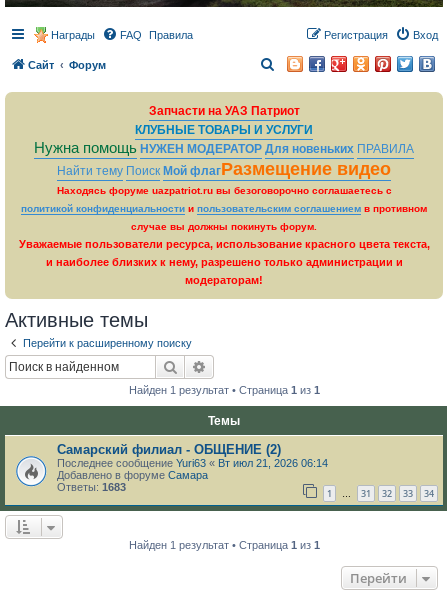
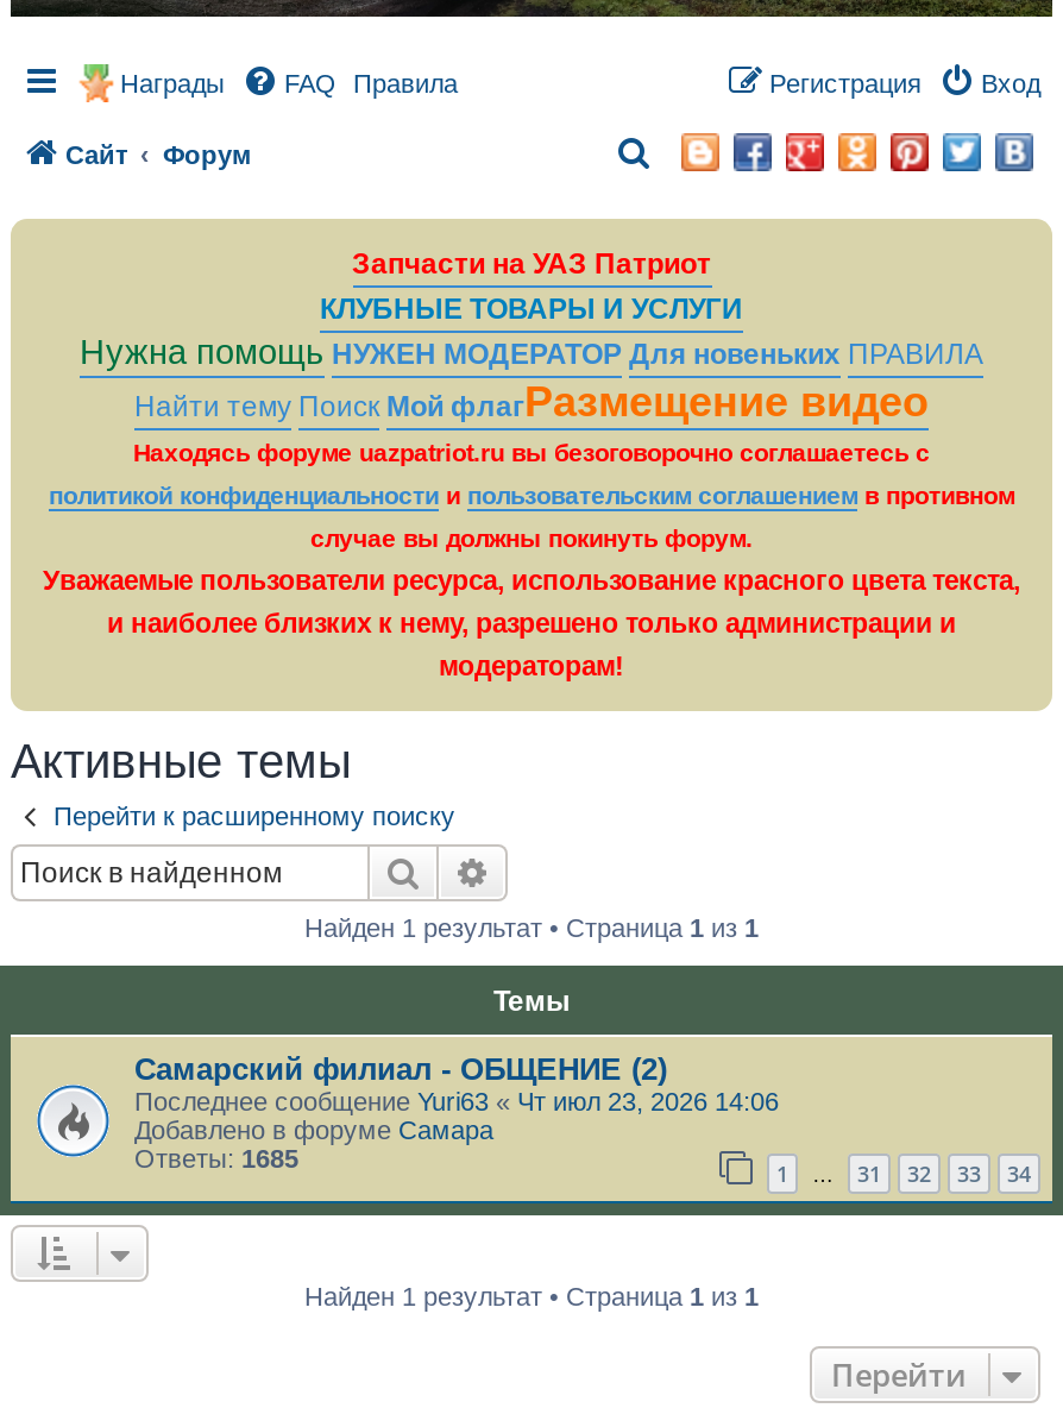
- Последнее сообщение Yuri63 «Вт июл 21, 2026 06:14
+ Последнее сообщение Yuri63 «Чт июл 23, 2026 14:06

- Ответы: 1683
+ Ответы: 1685
